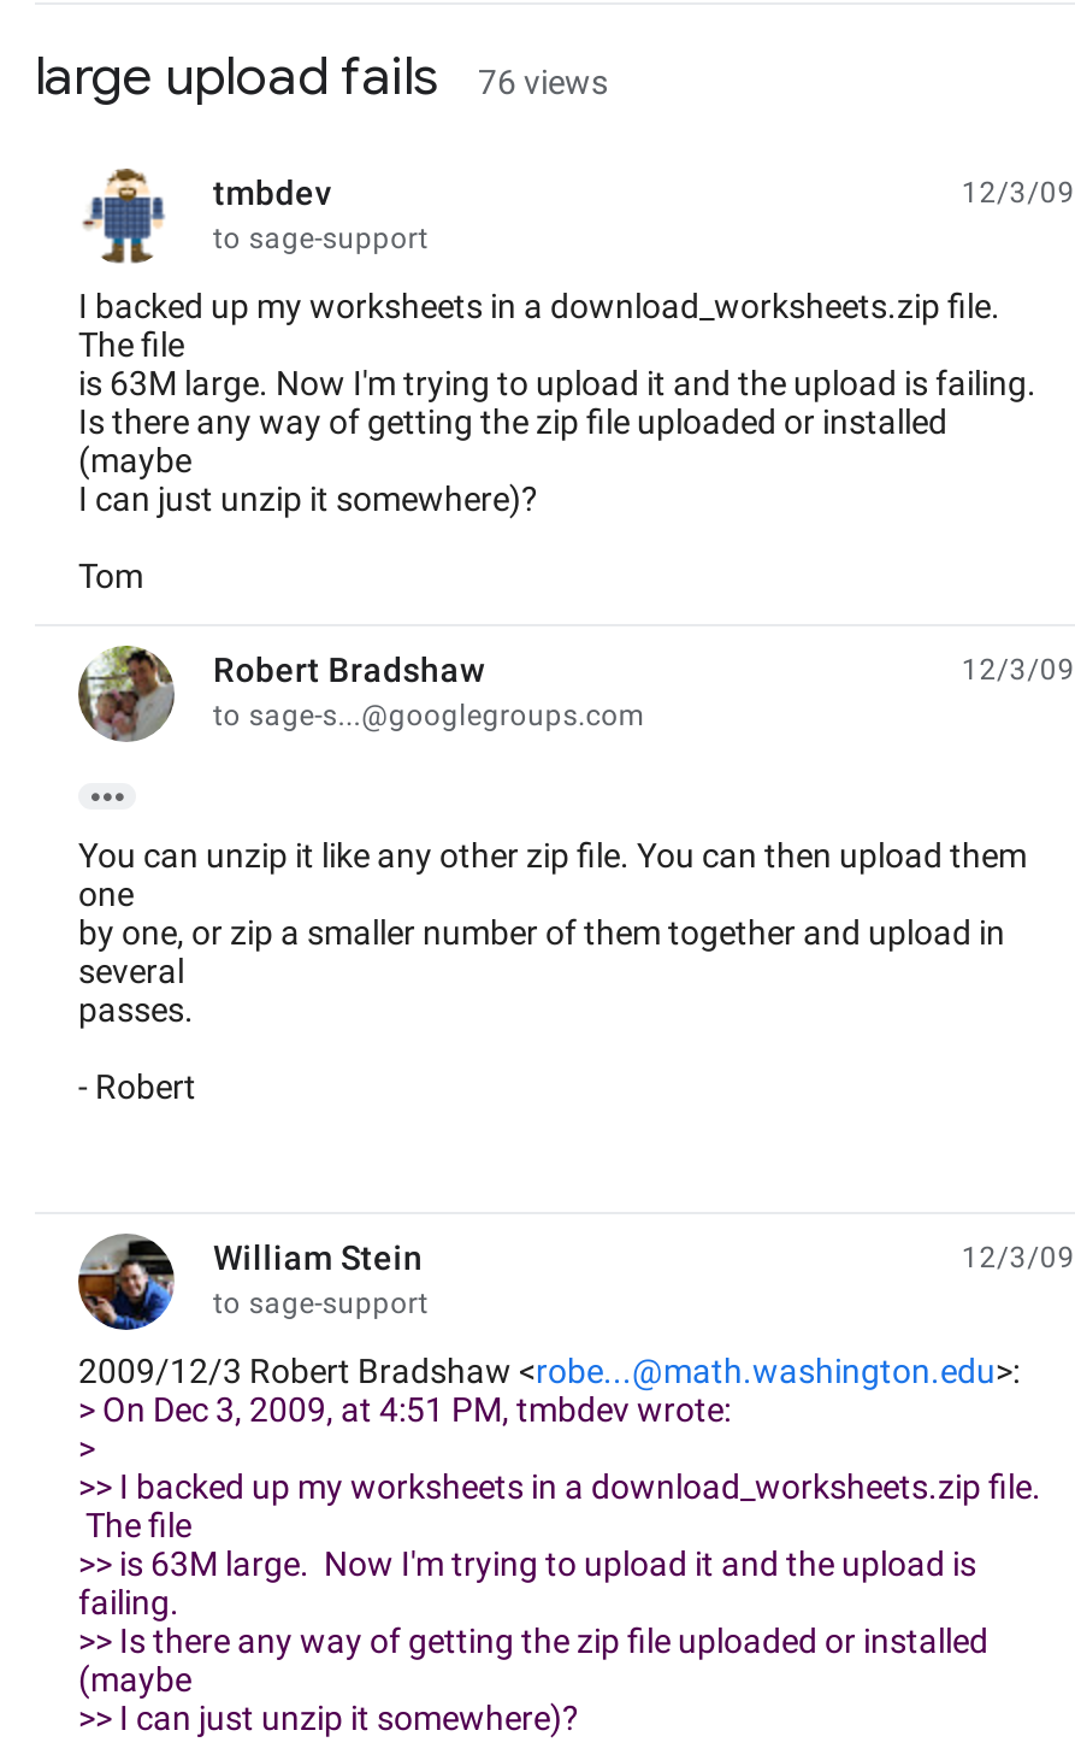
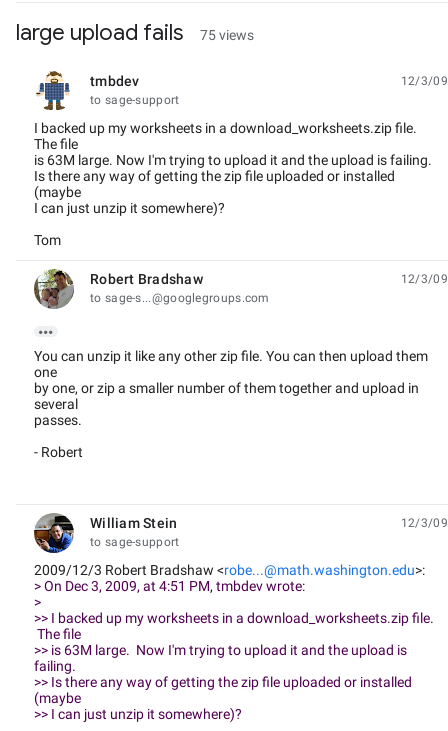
- large upload fails 76 views
+ large upload fails 75 views
